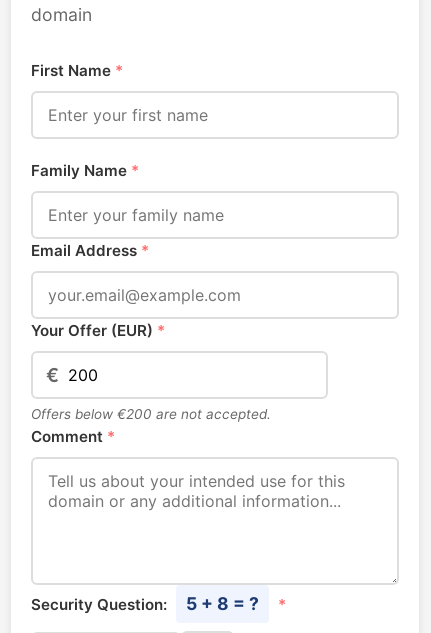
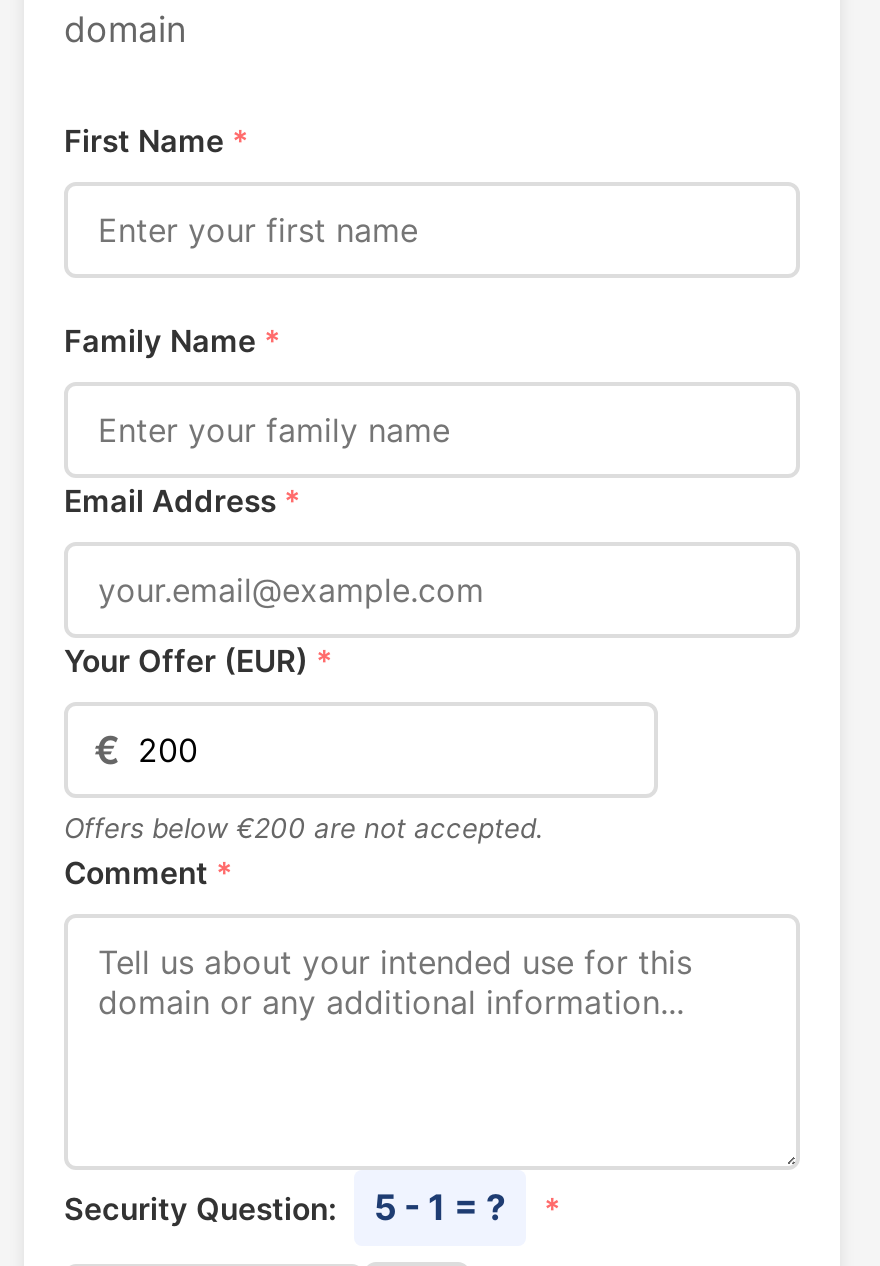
- 5 + 8 = ?
+ 5 - 1 = ?
